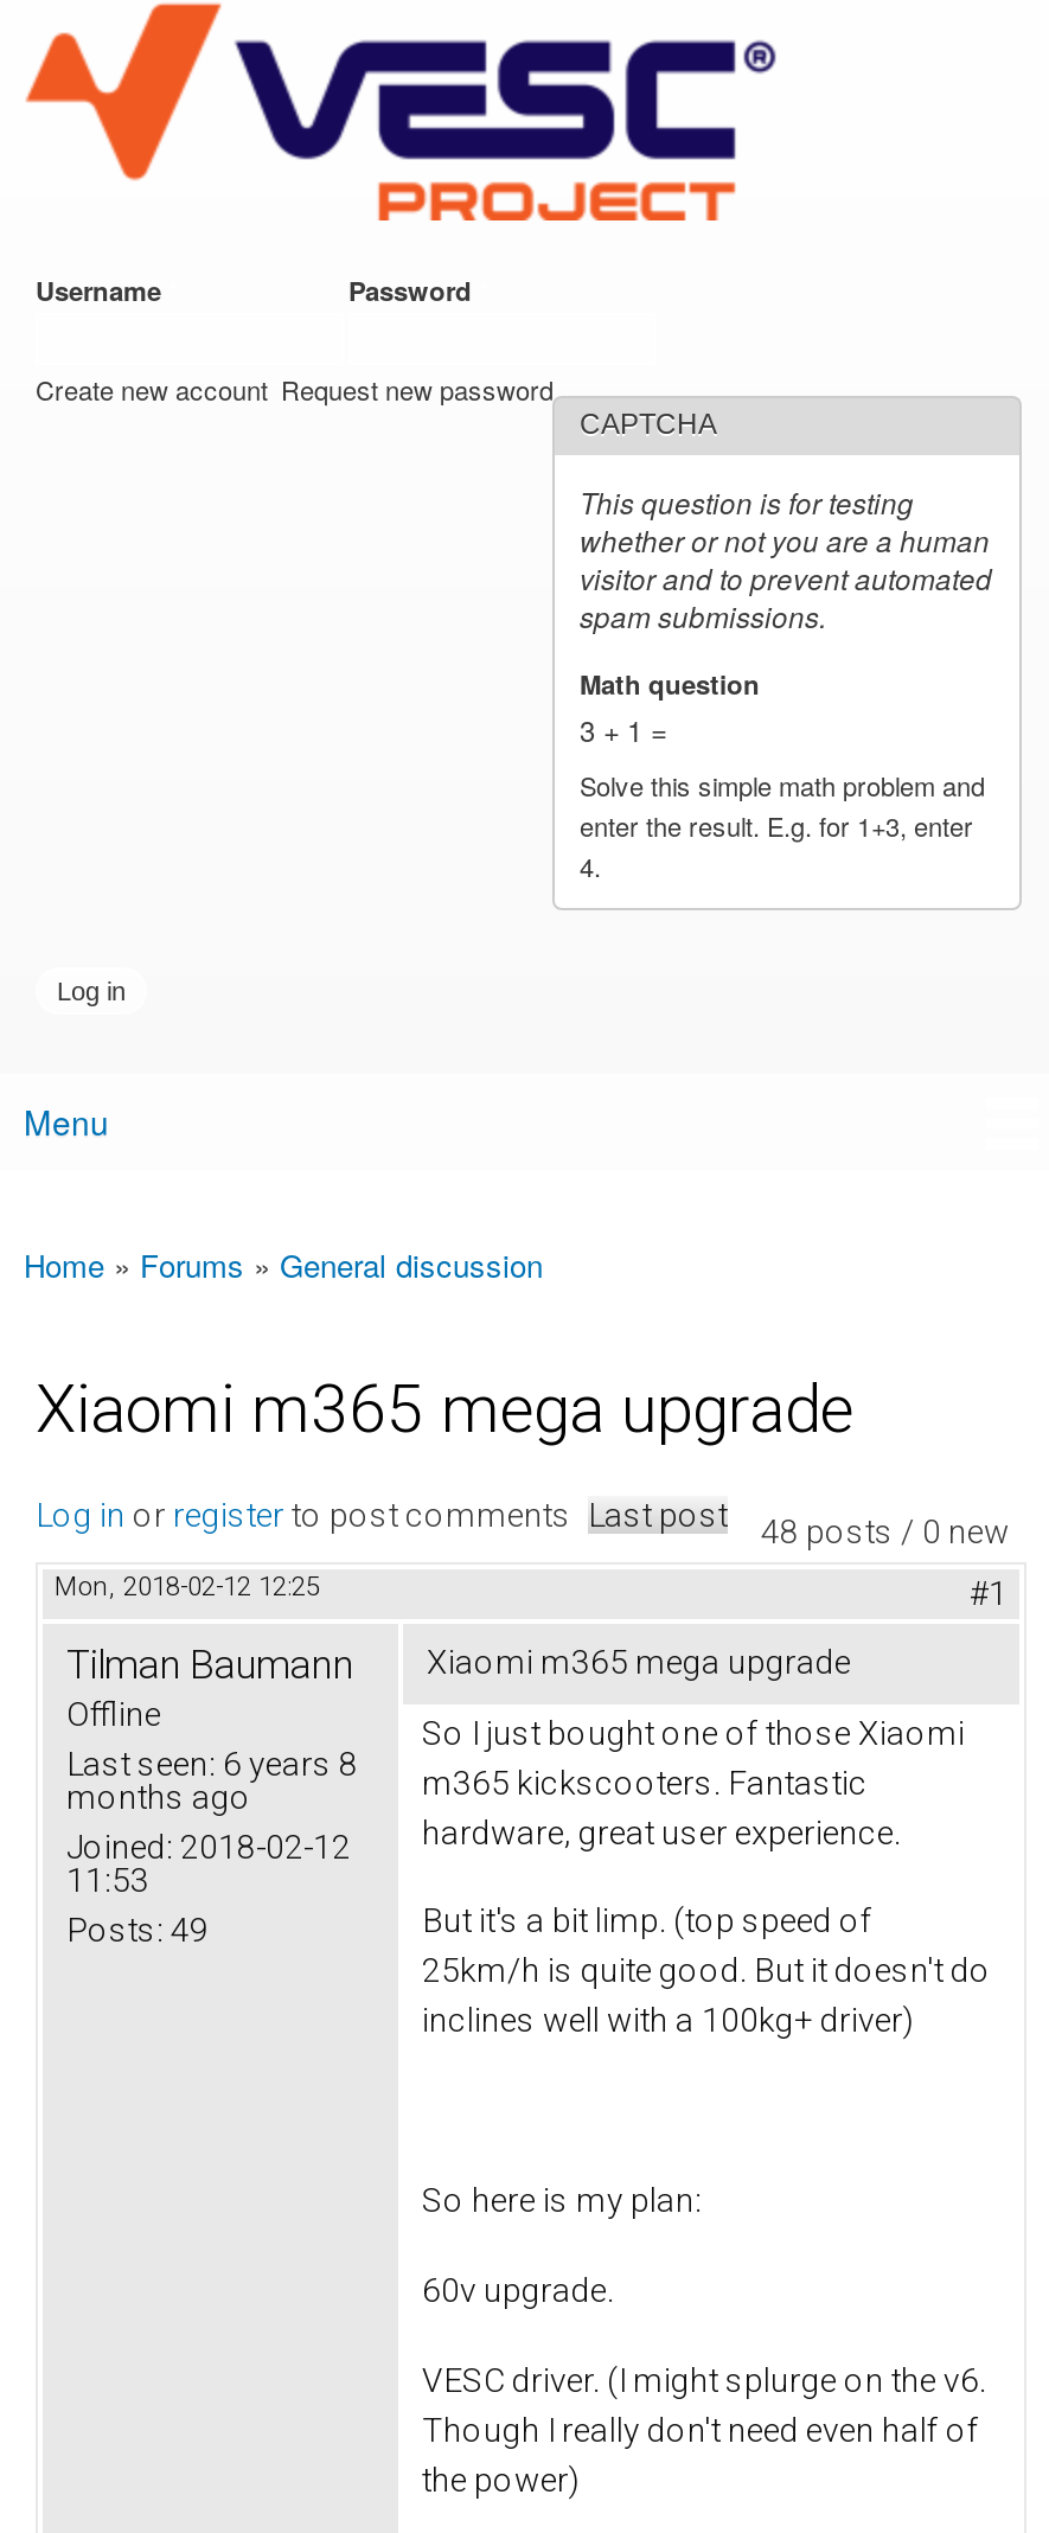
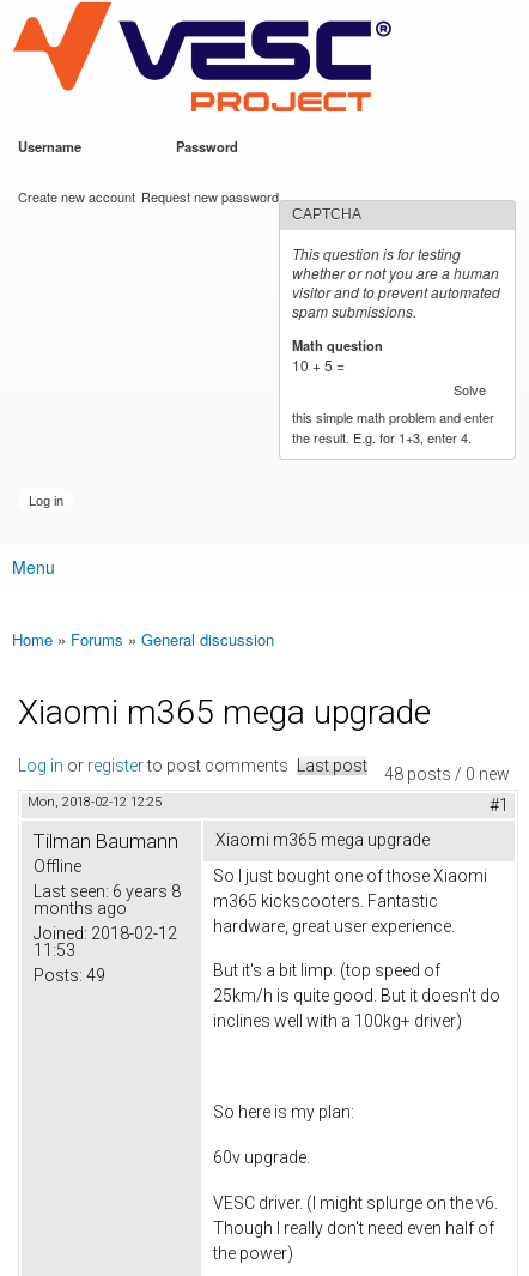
- 3 + 1 =
- Solve this simple math problem and
- enter the result. E.g. for 1+3, enter
- 4.
+ 10 + 5 =
+ Solve
+ this simple math problem and enter
+ the result. E.g. for 1+3, enter 4.
